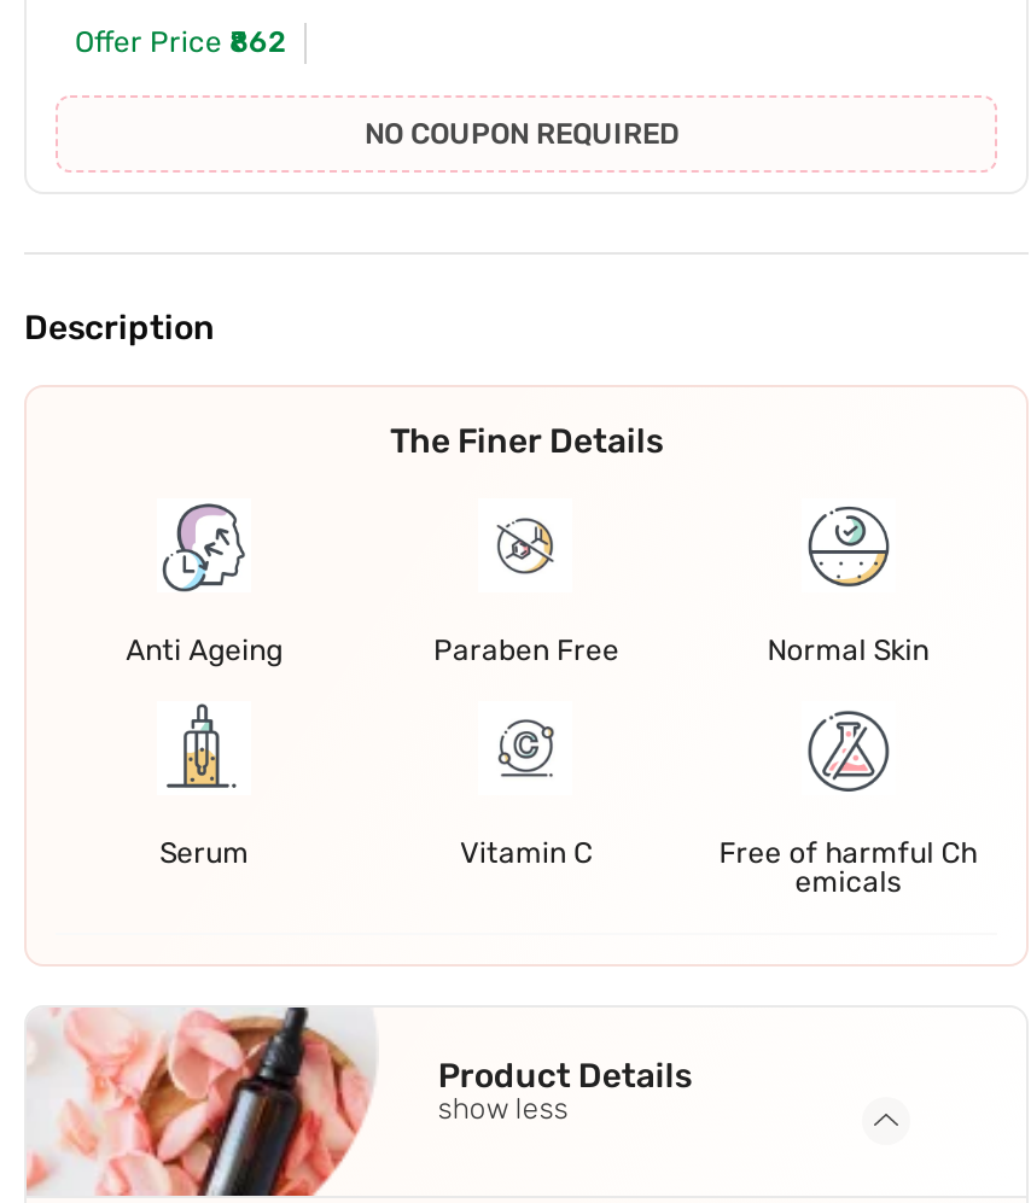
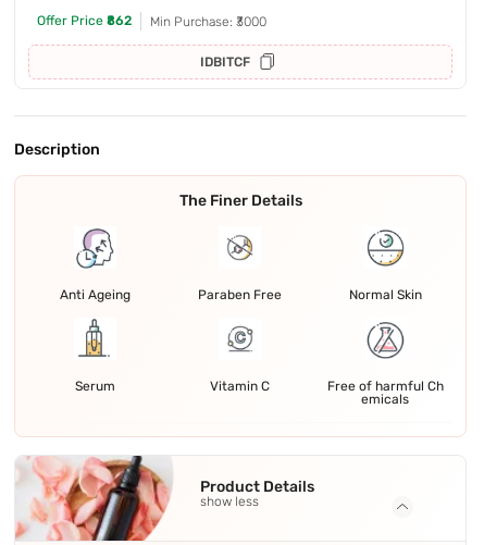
- NO COUPON REQUIRED
+ Min Purchase: ₹3000
+ IDBITCF
